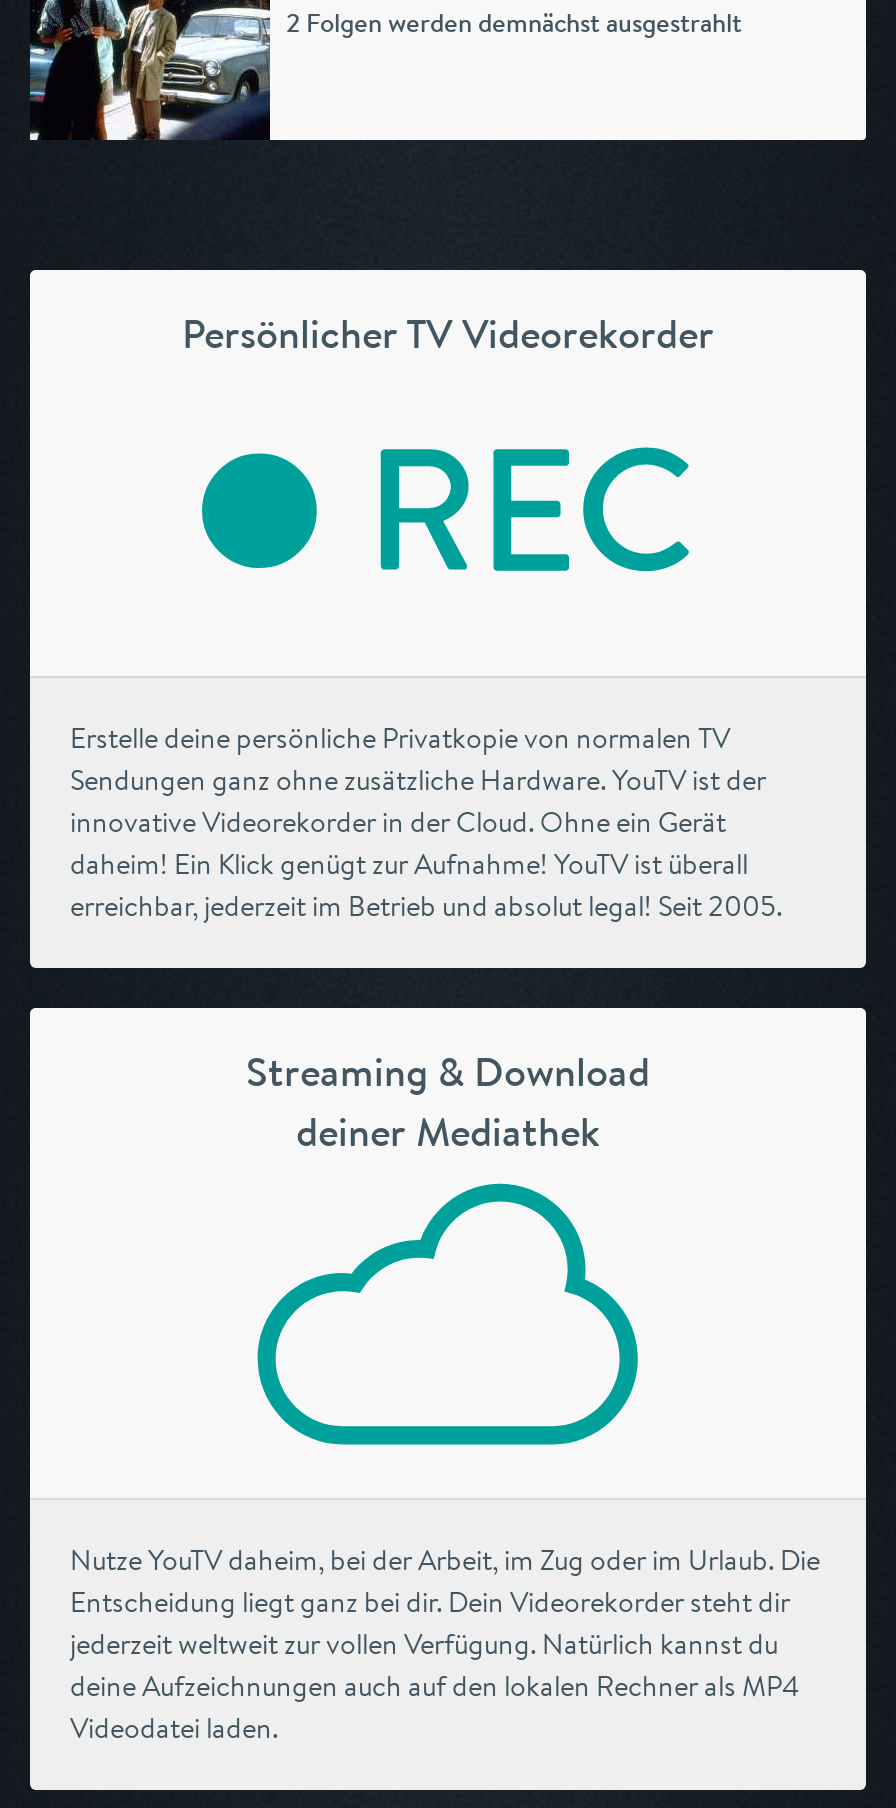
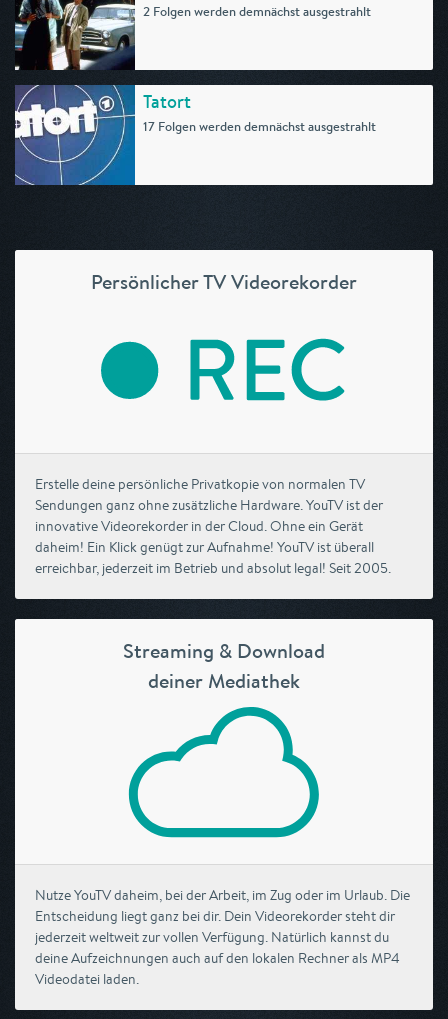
+ [image]
+ Tatort
+ 17 Folgen werden demnächst ausgestrahlt
